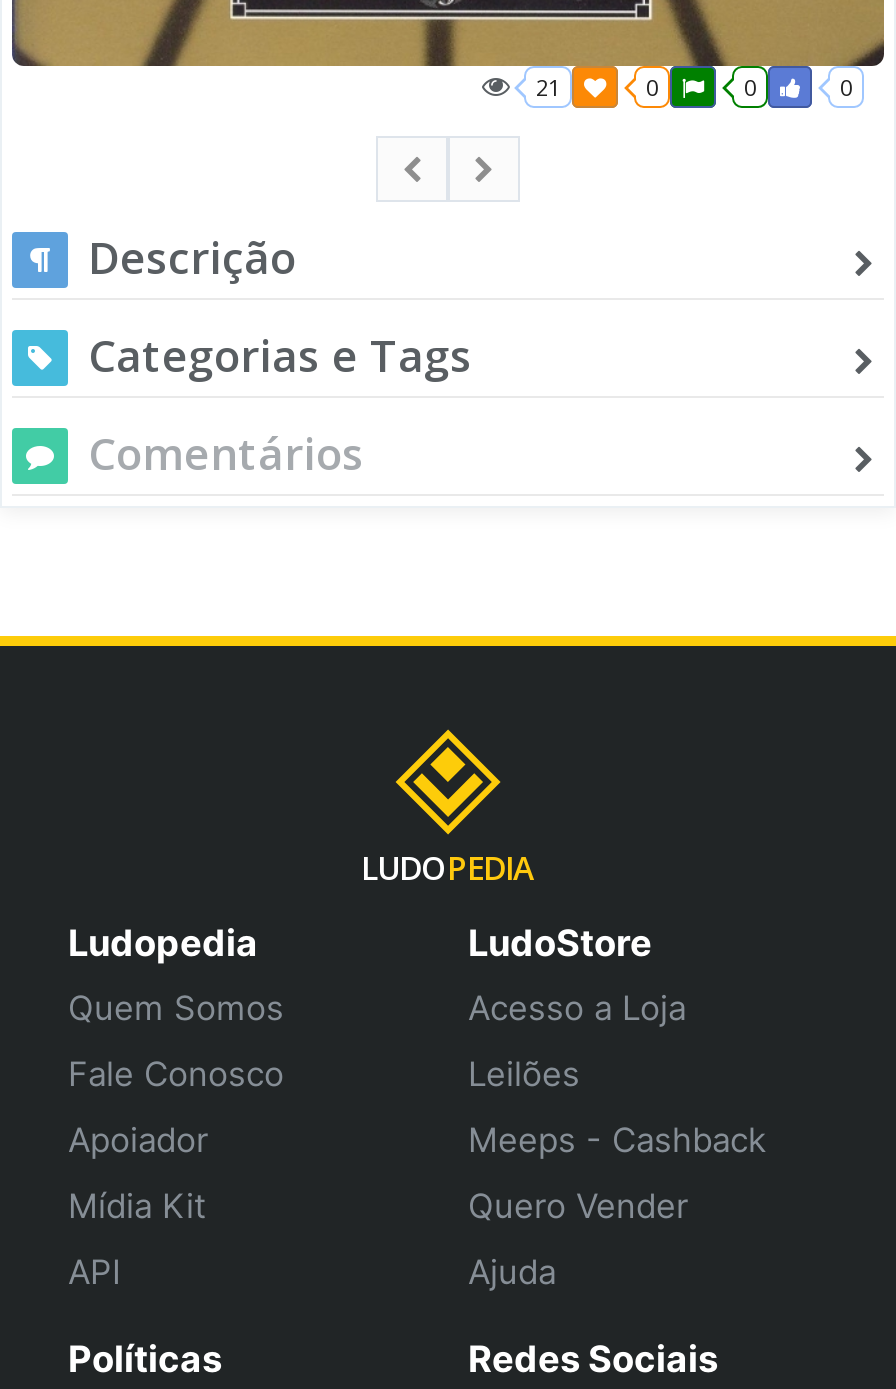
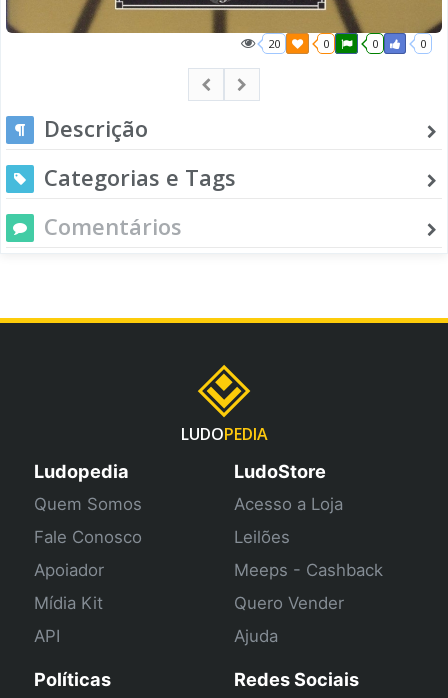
- 21
+ 20
